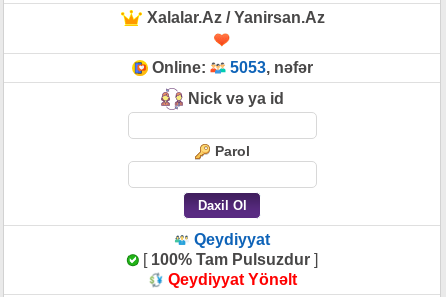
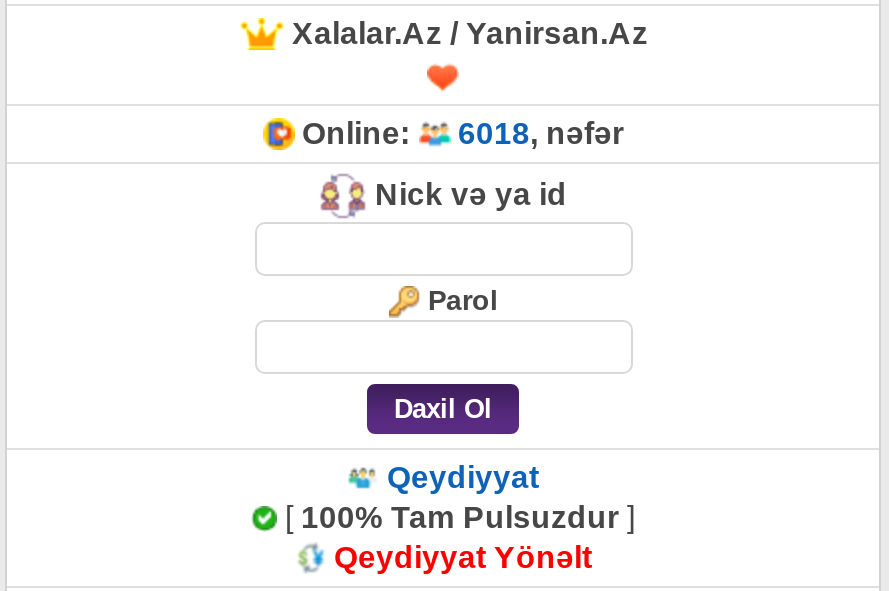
- Online: 5053, nəfər
+ Online: 6018, nəfər
